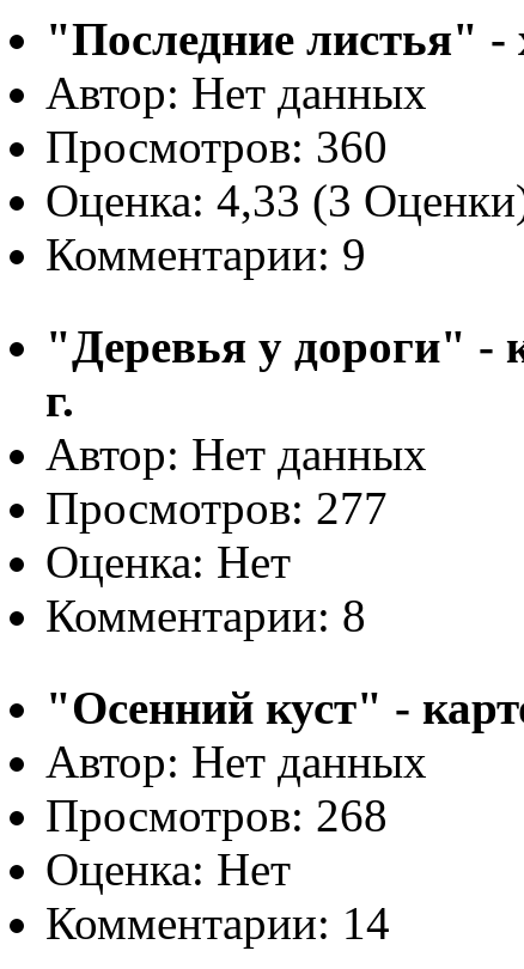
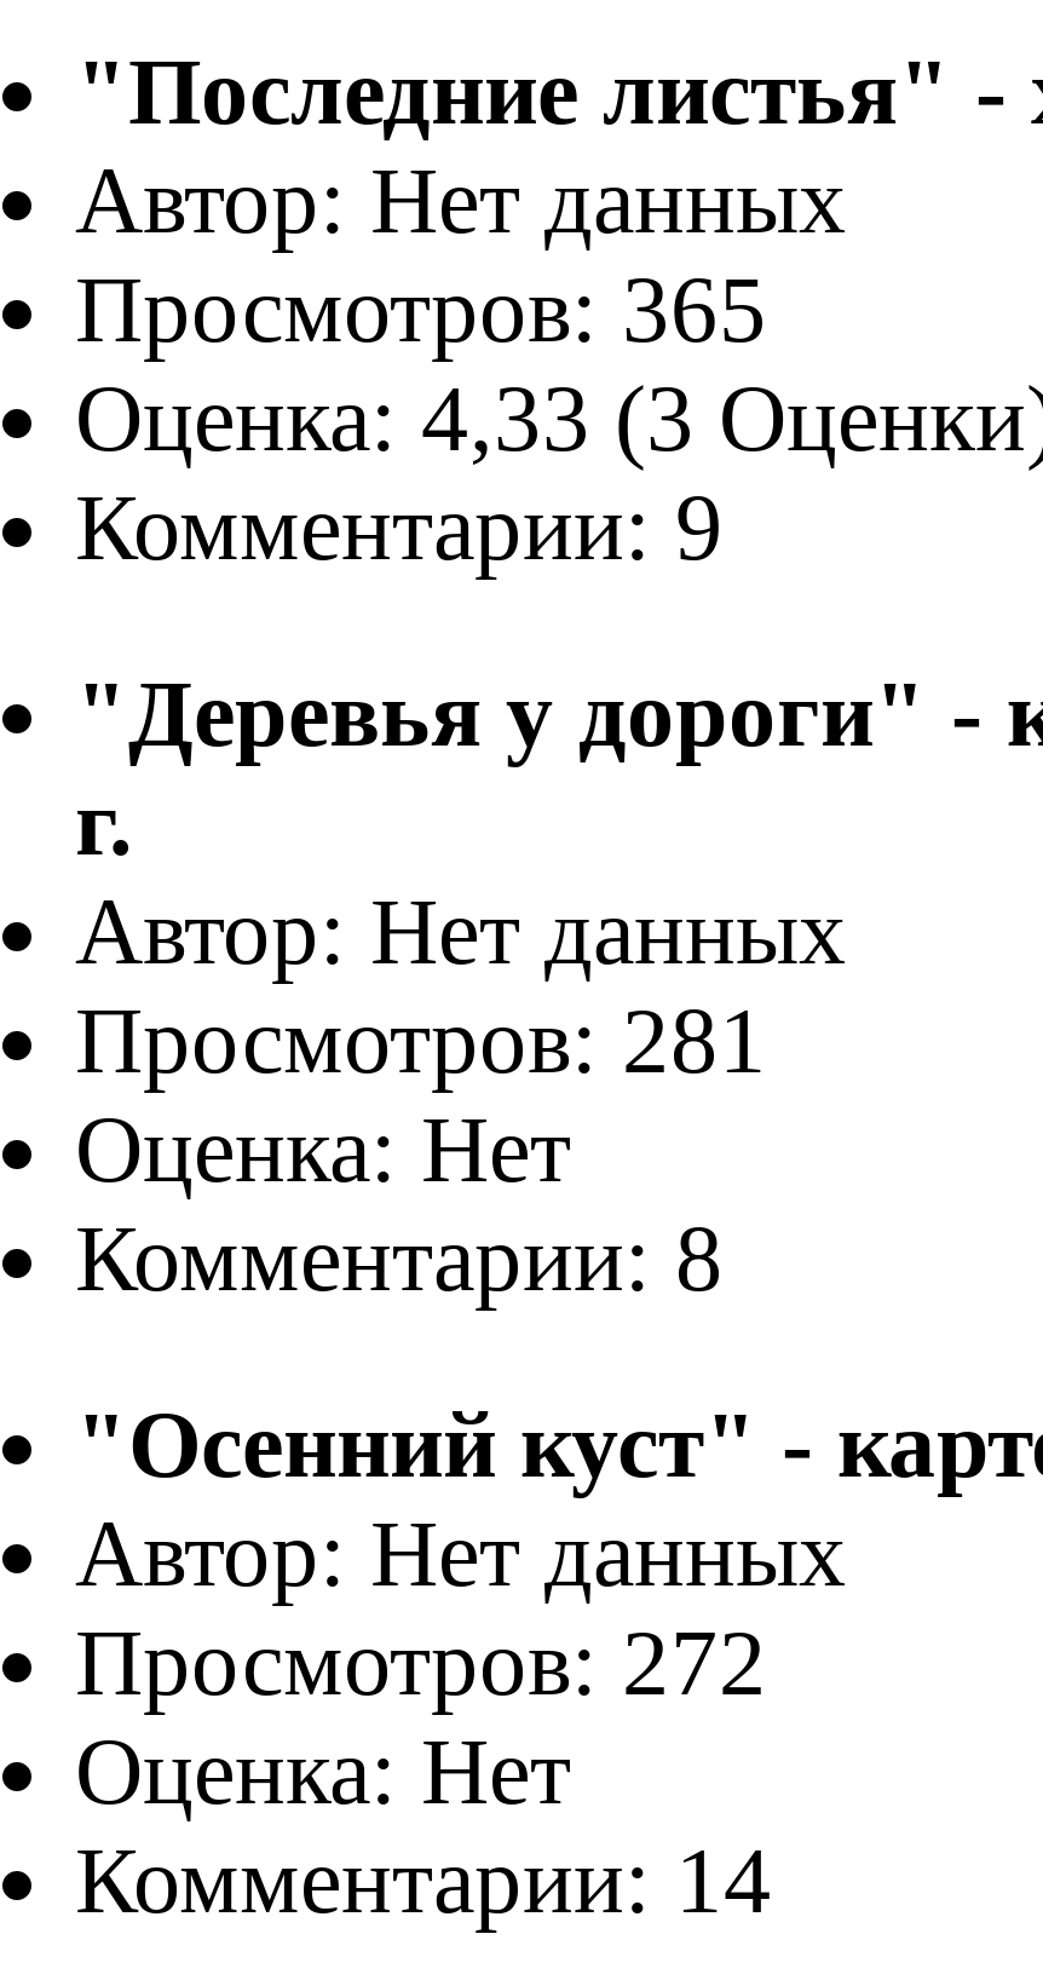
- Просмотров: 360
+ Просмотров: 365

- Просмотров: 277
+ Просмотров: 281

- Просмотров: 268
+ Просмотров: 272
